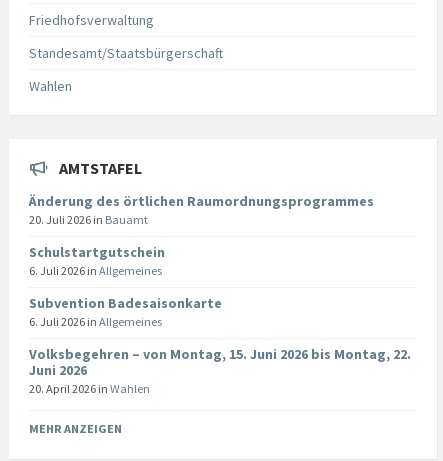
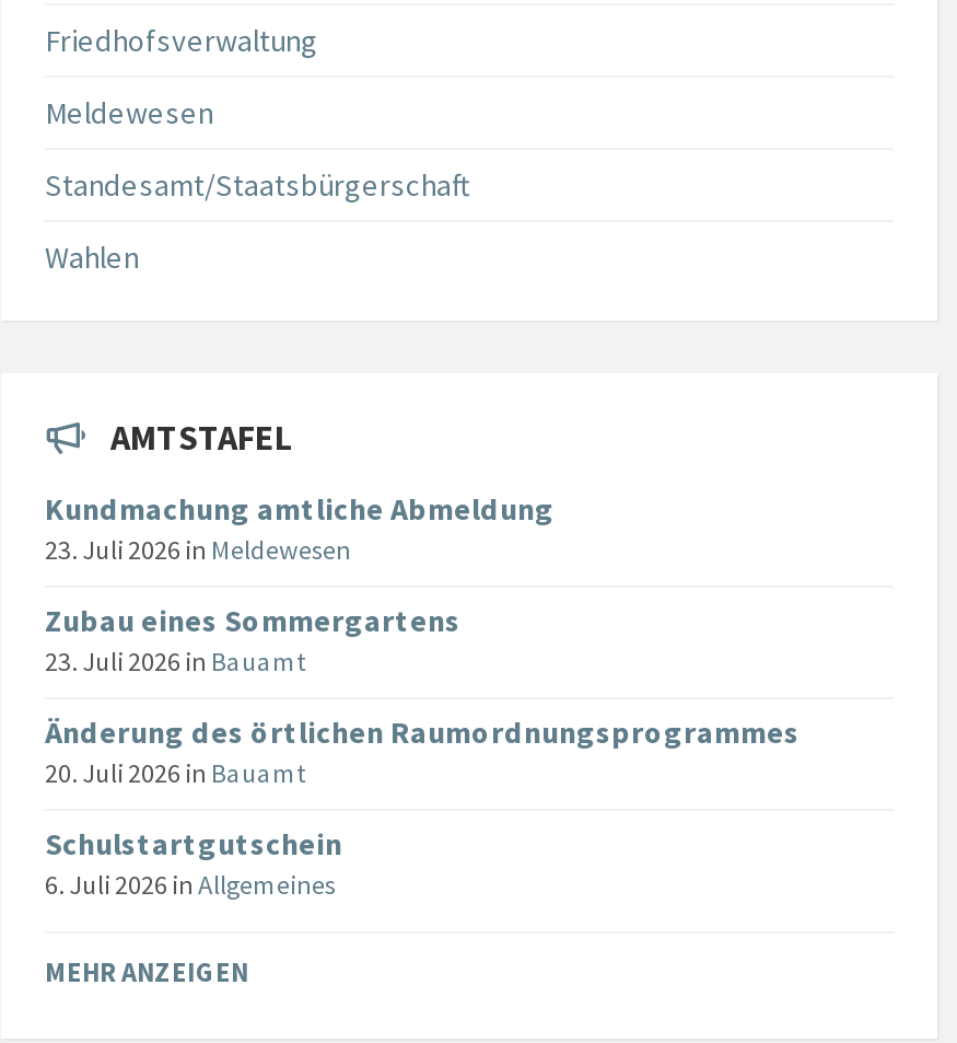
+ Meldewesen

moved down: Standesamt/Staatsbürgerschaft | Wahlen | AMTSTAFEL

+ Kundmachung amtliche Abmeldung
+ 23. Juli 2026 in Meldewesen
+ Zubau eines Sommergartens
+ 23. Juli 2026 in Bauamt

moved down: Änderung des örtlichen Raumordnungsprogrammes | 20. Juli 2026 in Bauamt | Schulstartgutschein | 6. Juli 2026 in Allgemeines

- Subvention Badesaisonkarte
- 6. Juli 2026 in Allgemeines
- Volksbegehren – von Montag, 15. Juni 2026 bis Montag, 22.
- Juni 2026
- 20. April 2026 in Wahlen
